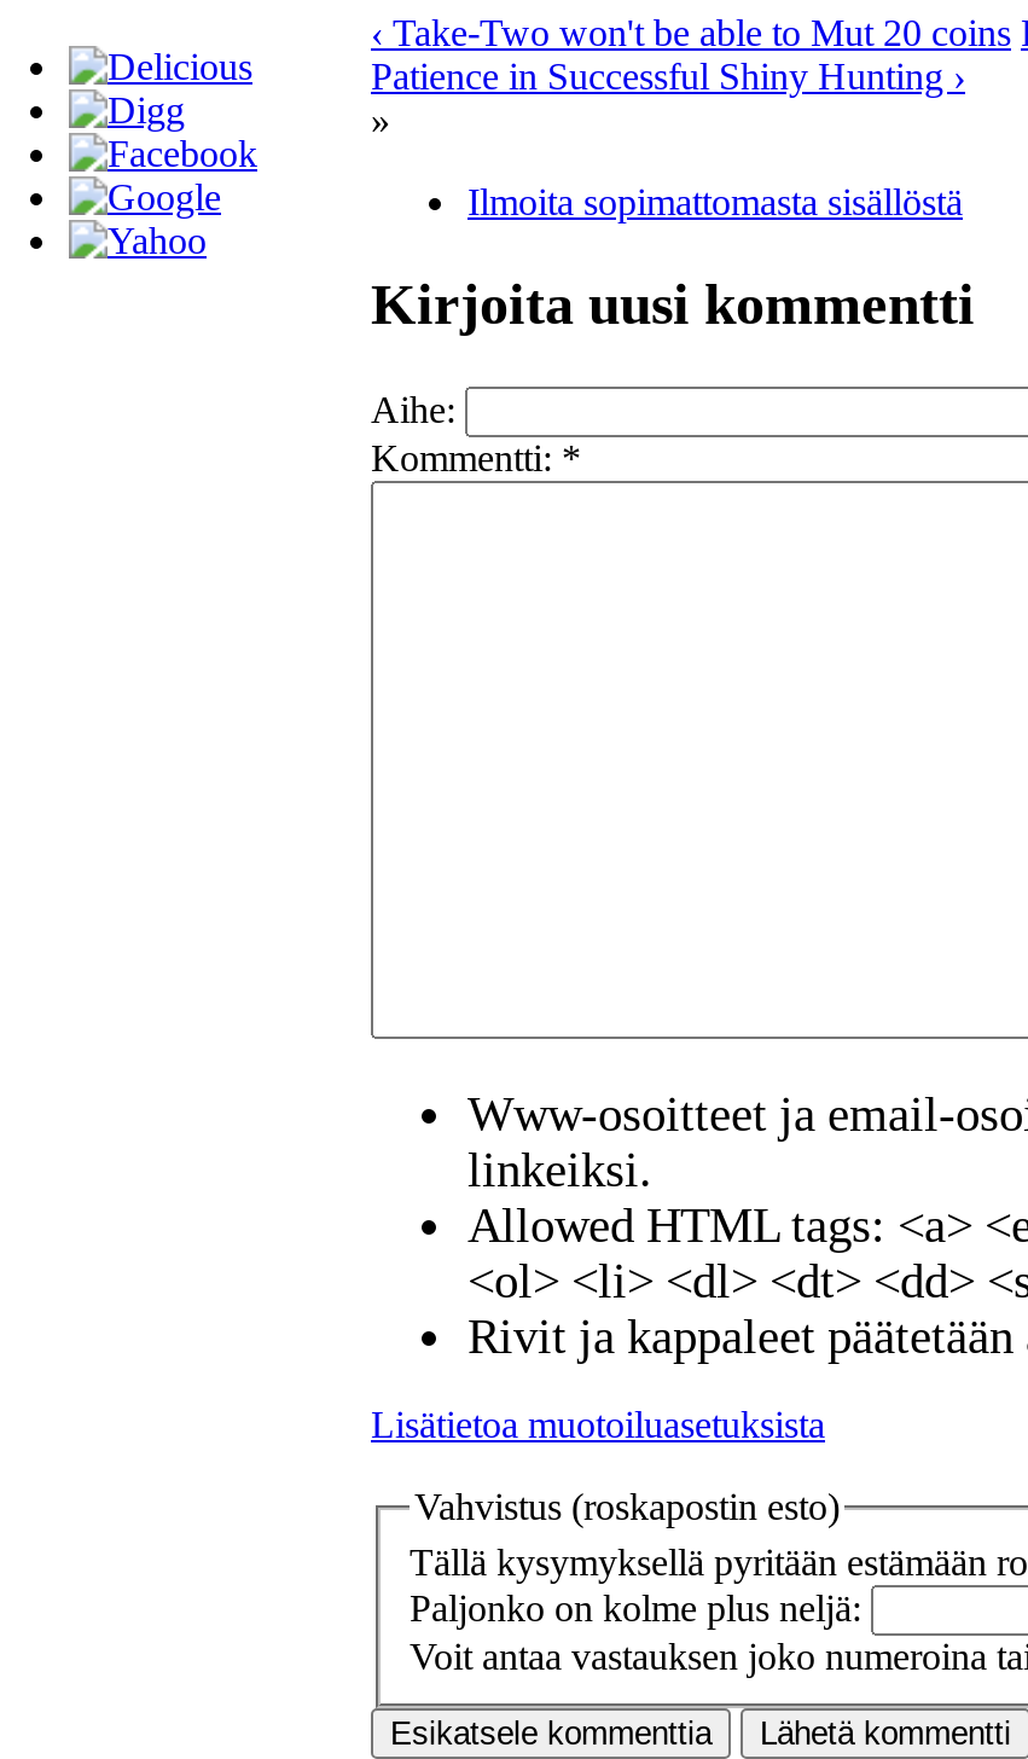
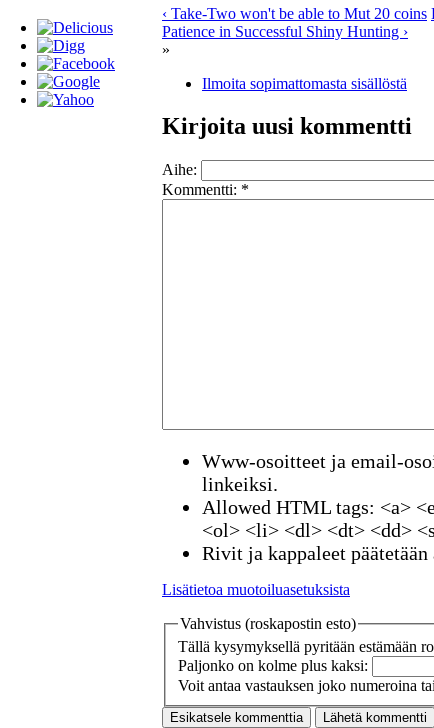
- Paljonko on kolme plus neljä:
+ Paljonko on kolme plus kaksi:
